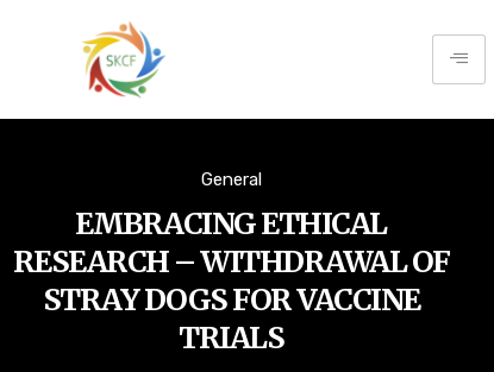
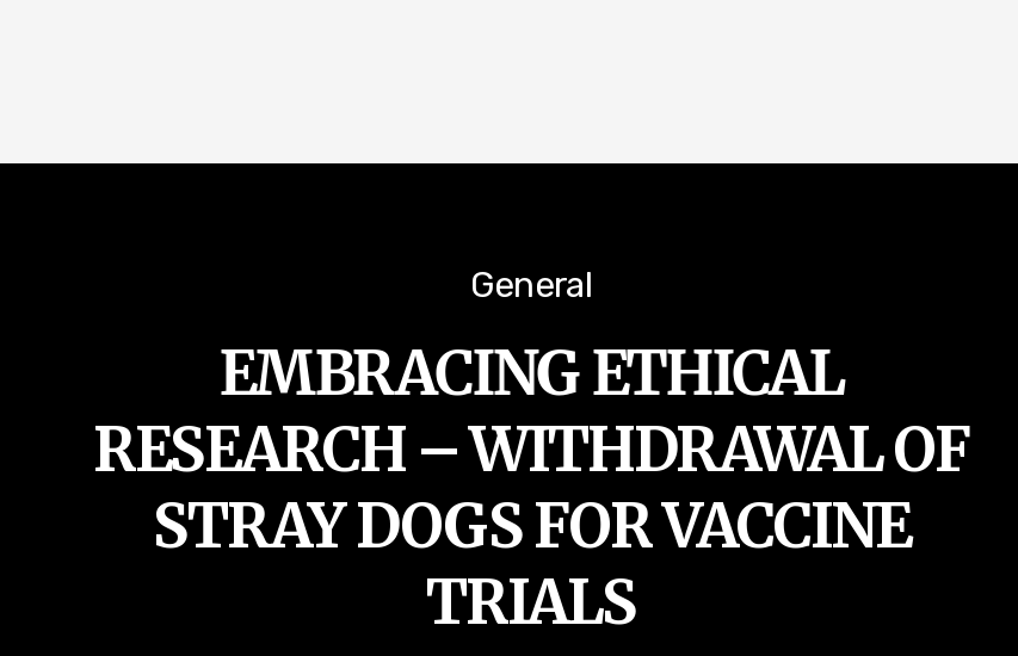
- [image]
